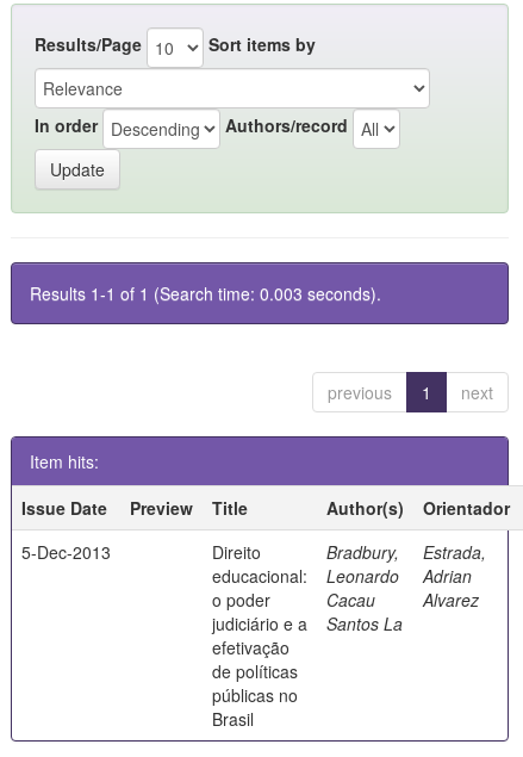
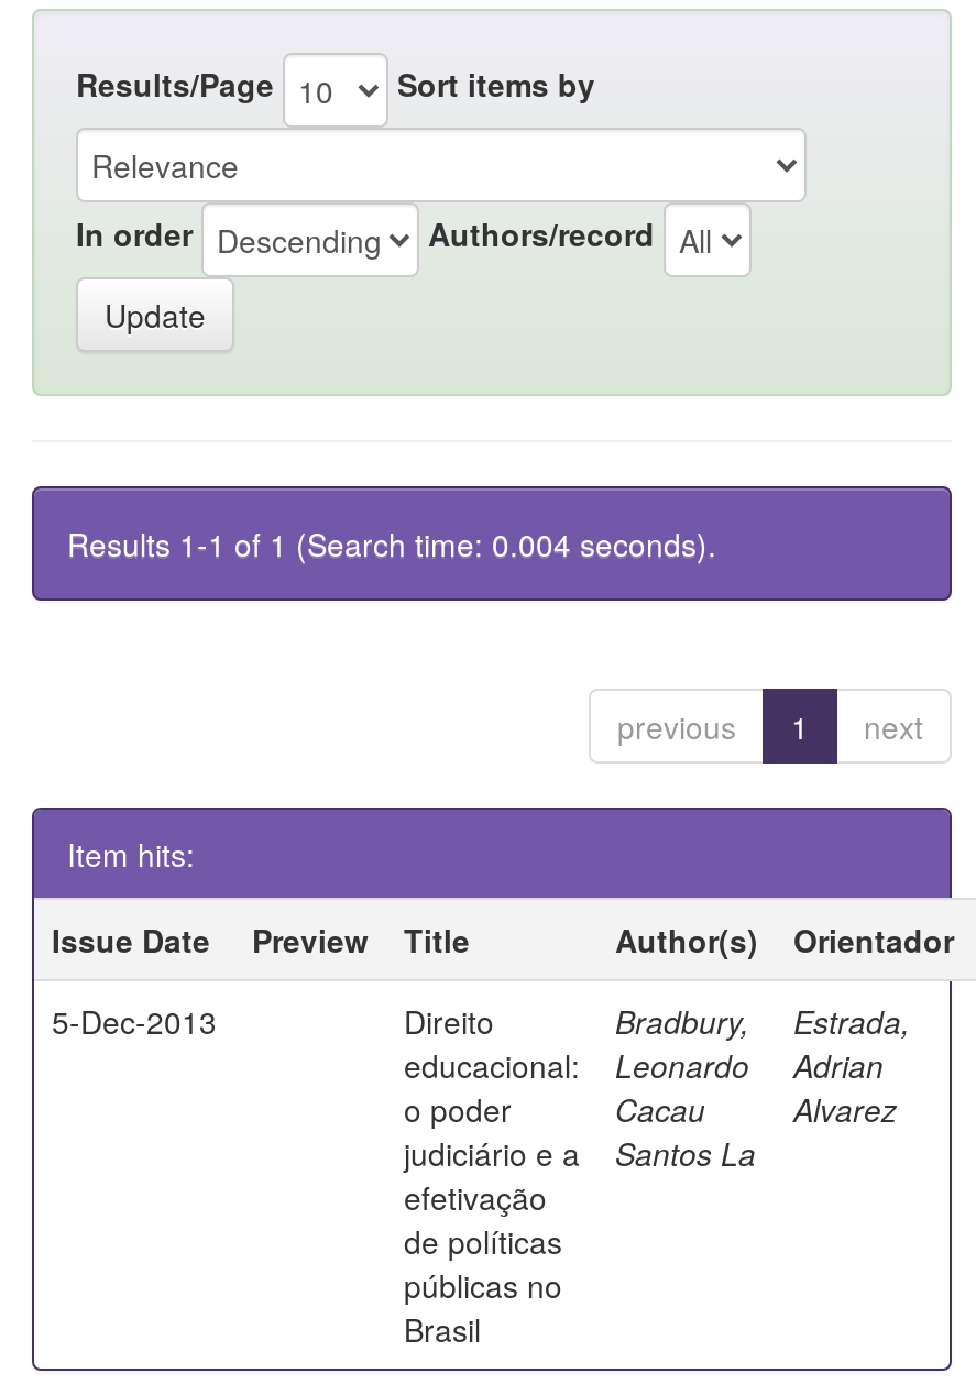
- Results 1-1 of 1 (Search time: 0.003 seconds).
+ Results 1-1 of 1 (Search time: 0.004 seconds).
